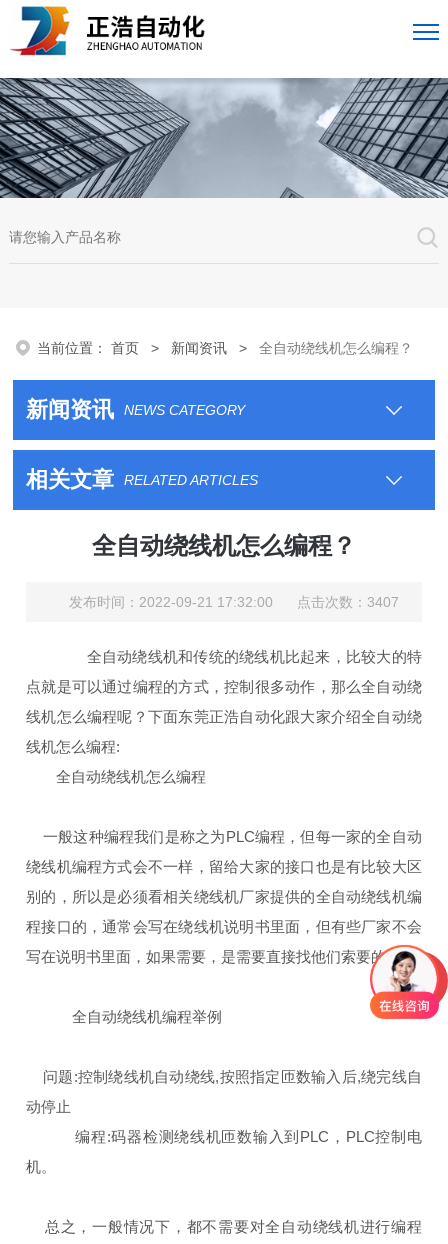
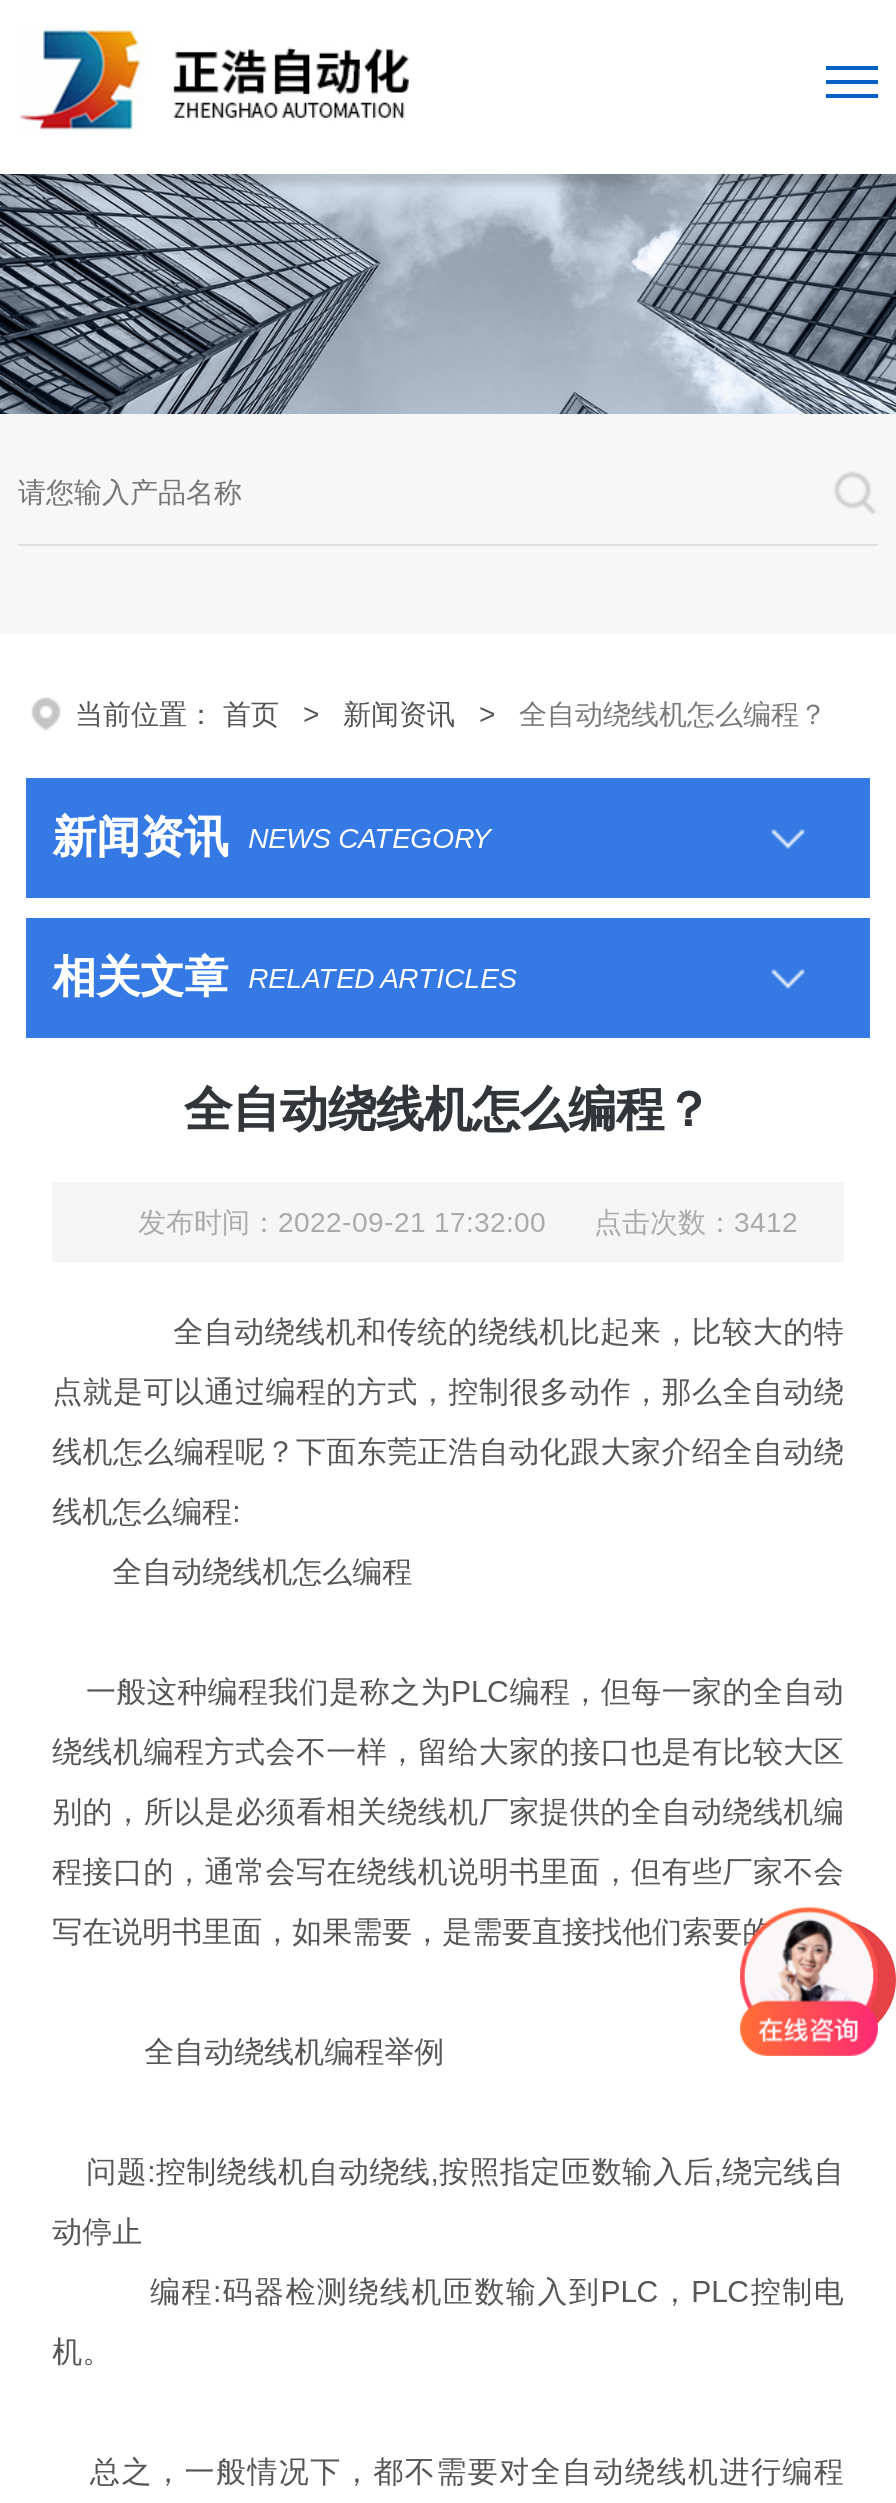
- 发布时间：2022-09-21 17:32:00 点击次数：3407
+ 发布时间：2022-09-21 17:32:00 点击次数：3412
